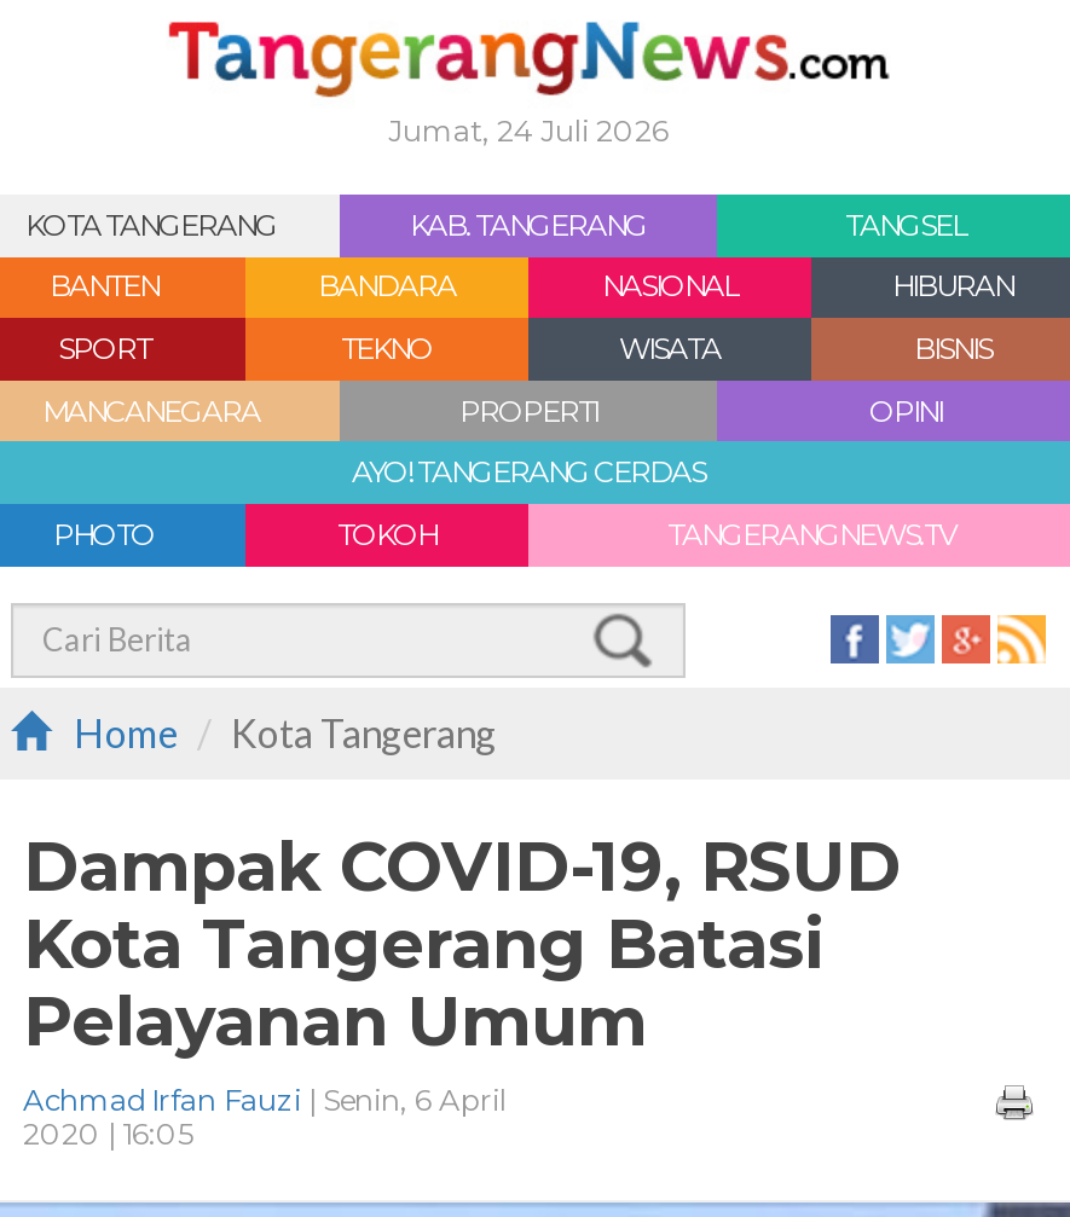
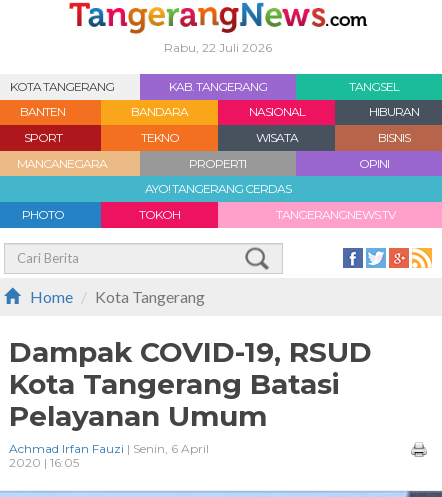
- Jumat, 24 Juli 2026
+ Rabu, 22 Juli 2026
